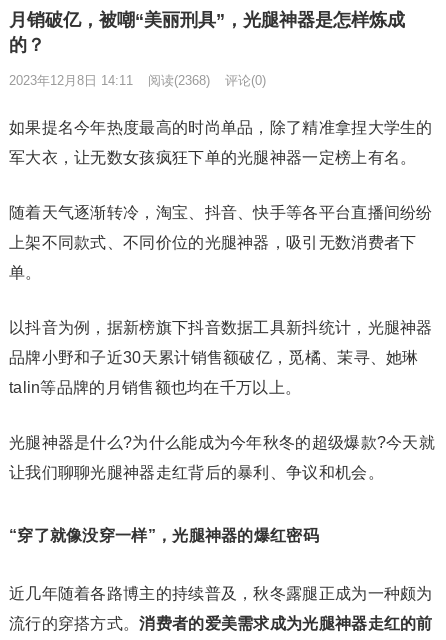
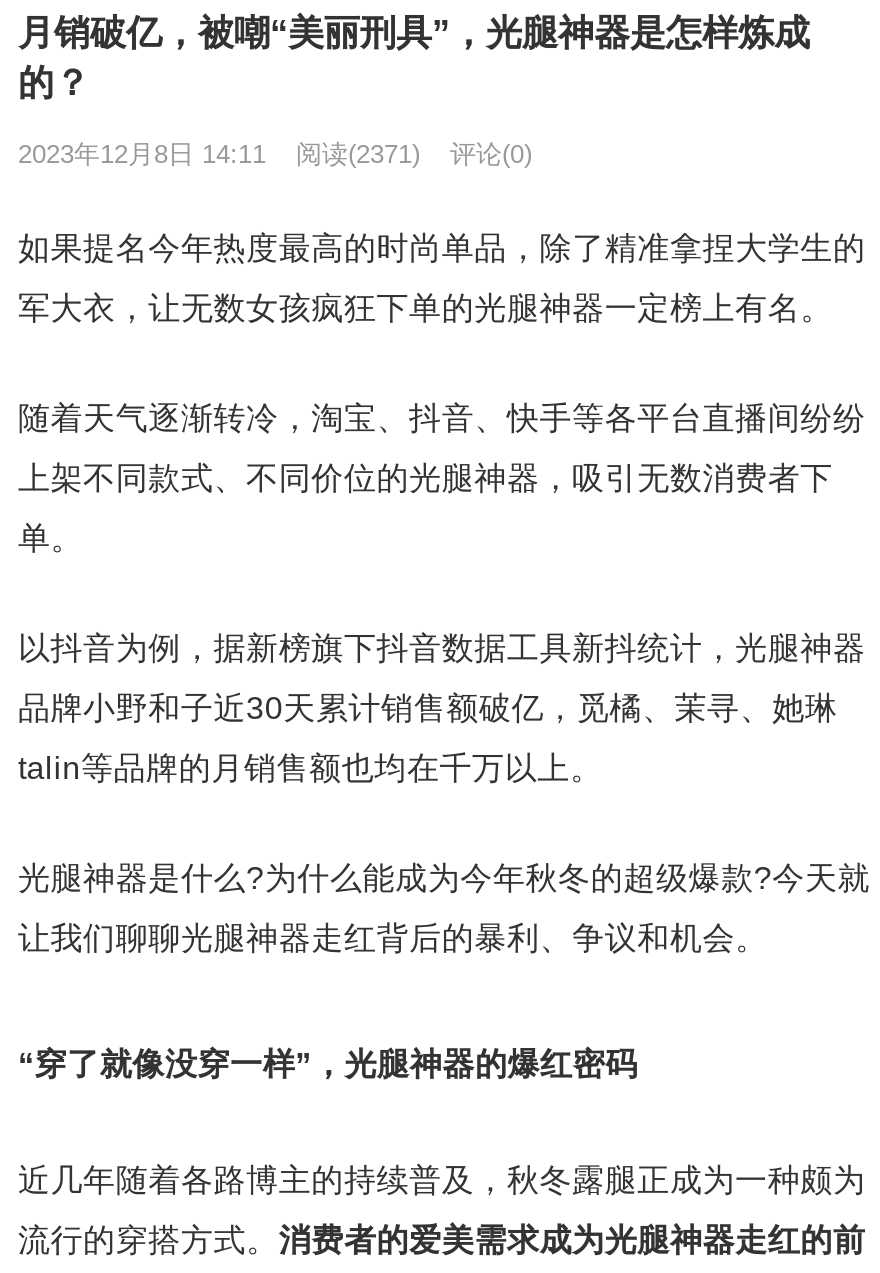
- 2023年12月8日 14:11 阅读(2368) 评论(0)
+ 2023年12月8日 14:11 阅读(2371) 评论(0)
